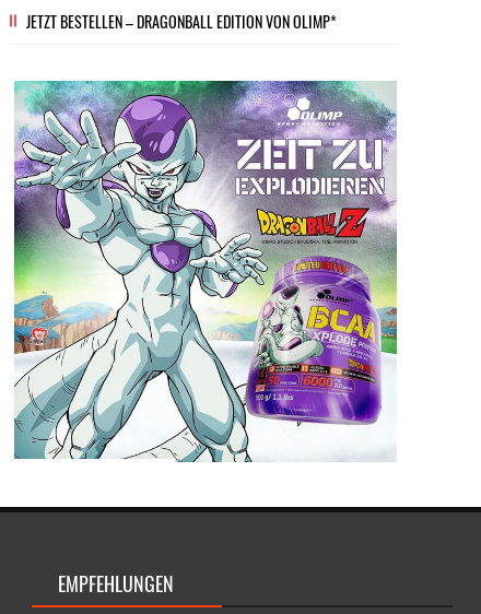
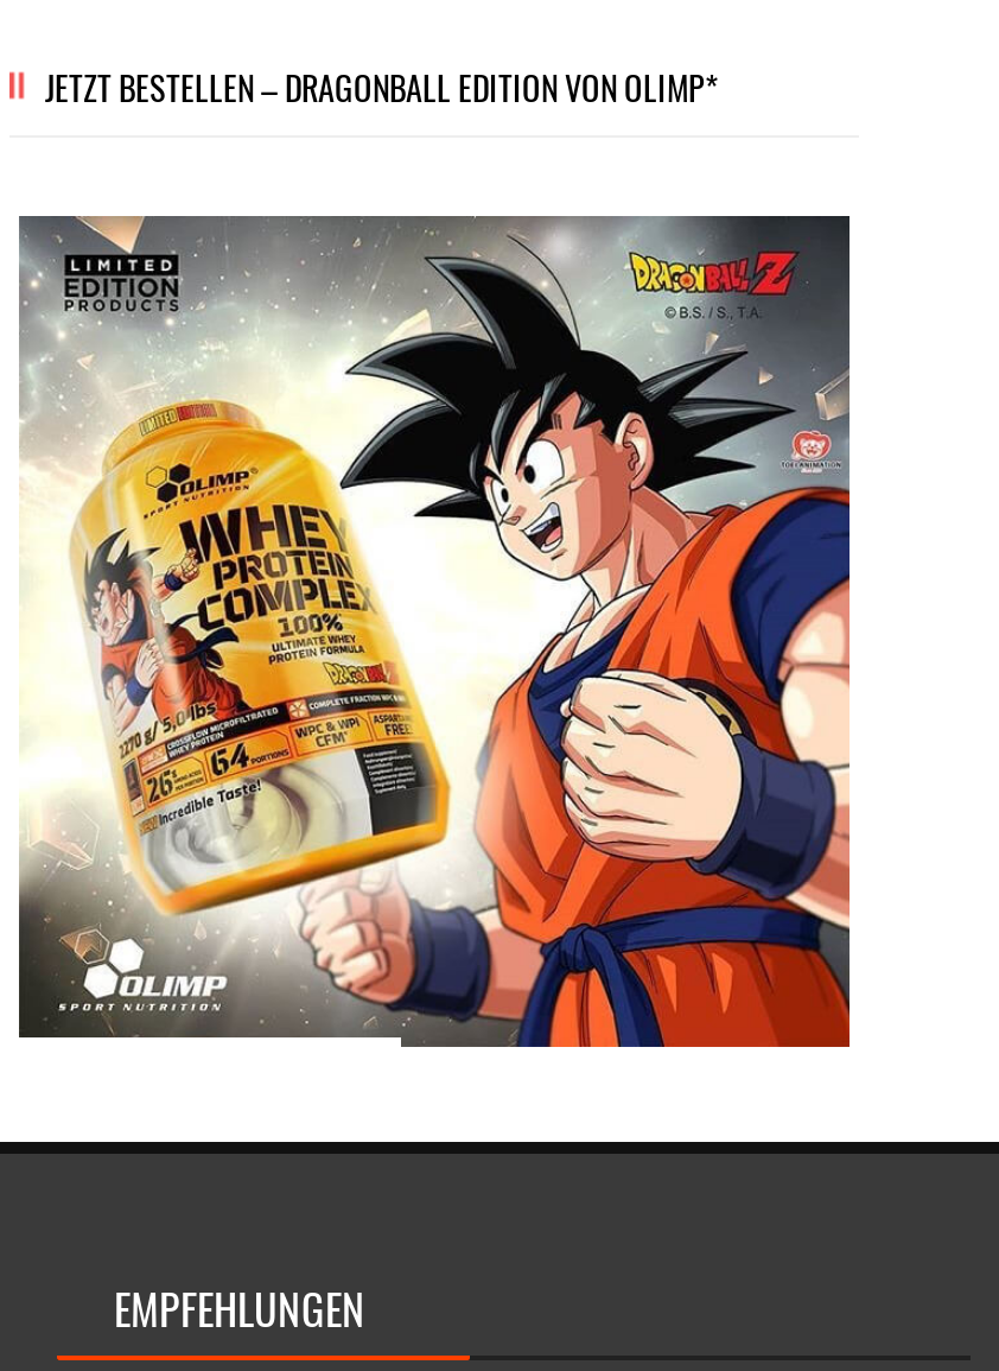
- [image]
+ [image]
